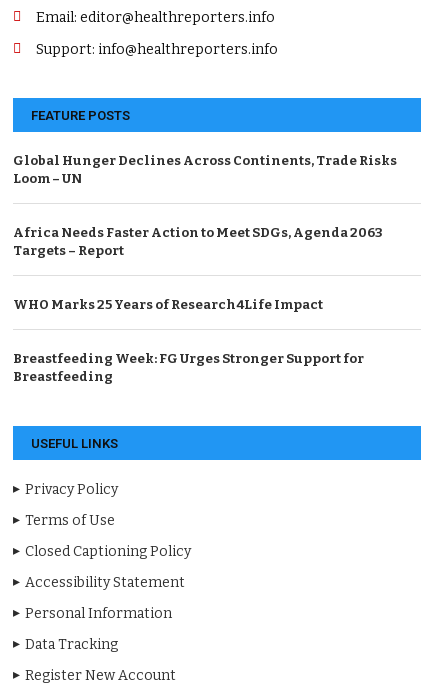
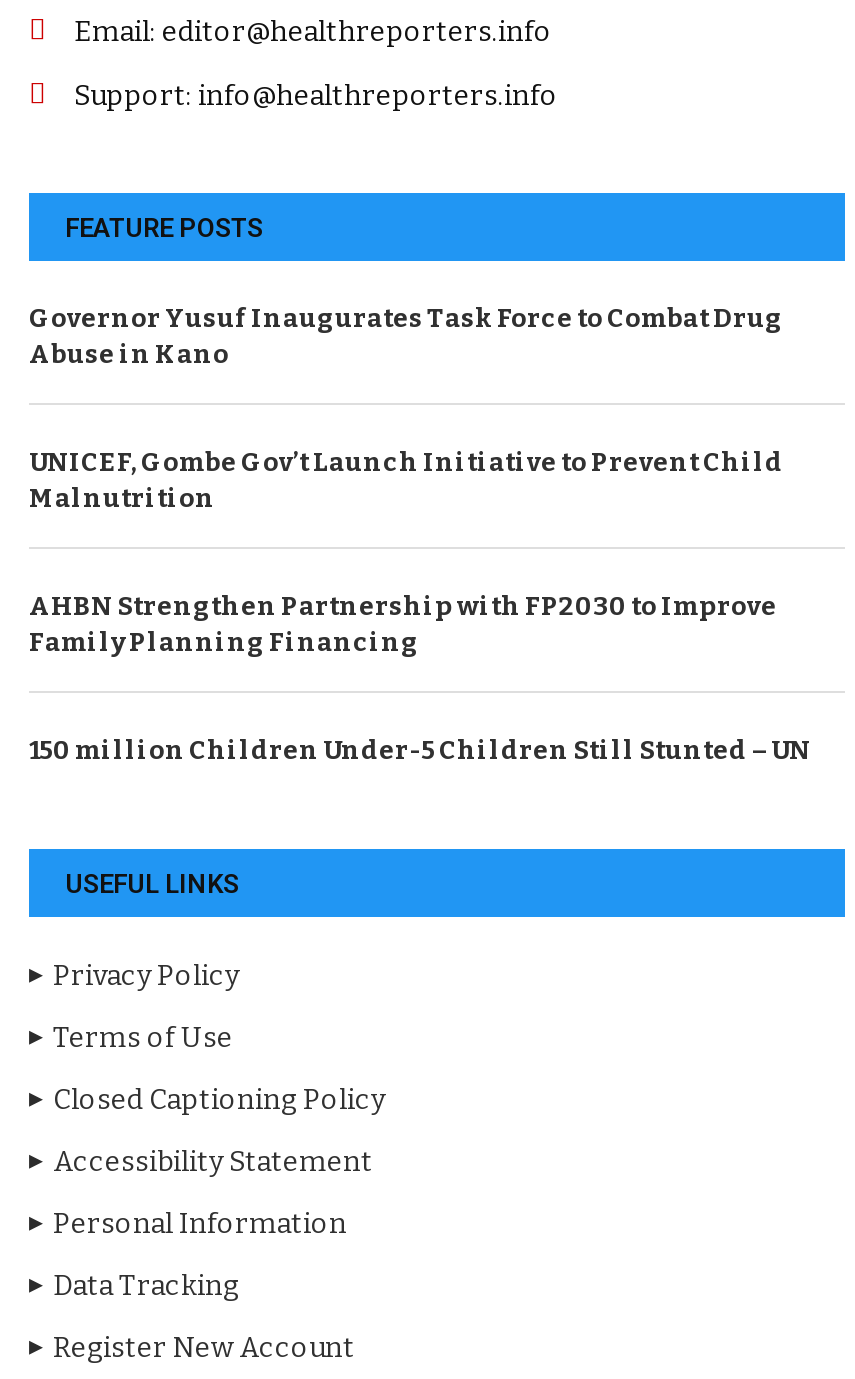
- Global Hunger Declines Across Continents, Trade Risks
- Loom – UN
+ Governor Yusuf Inaugurates Task Force to Combat Drug
+ Abuse in Kano

- Africa Needs Faster Action to Meet SDGs, Agenda 2063
- Targets – Report
+ UNICEF, Gombe Gov’t Launch Initiative to Prevent Child
+ Malnutrition

- WHO Marks 25 Years of Research4Life Impact
+ AHBN Strengthen Partnership with FP2030 to Improve
+ Family Planning Financing

- Breastfeeding Week: FG Urges Stronger Support for
- Breastfeeding
+ 150 million Children Under-5 Children Still Stunted – UN
